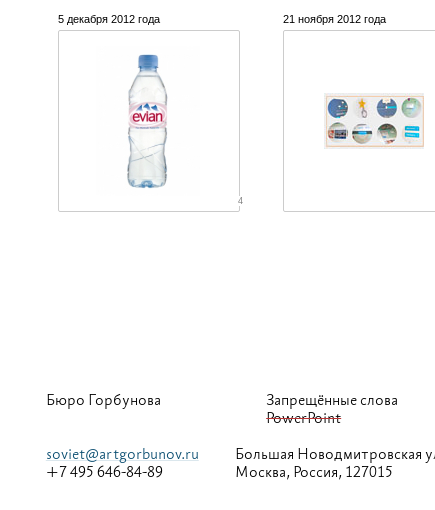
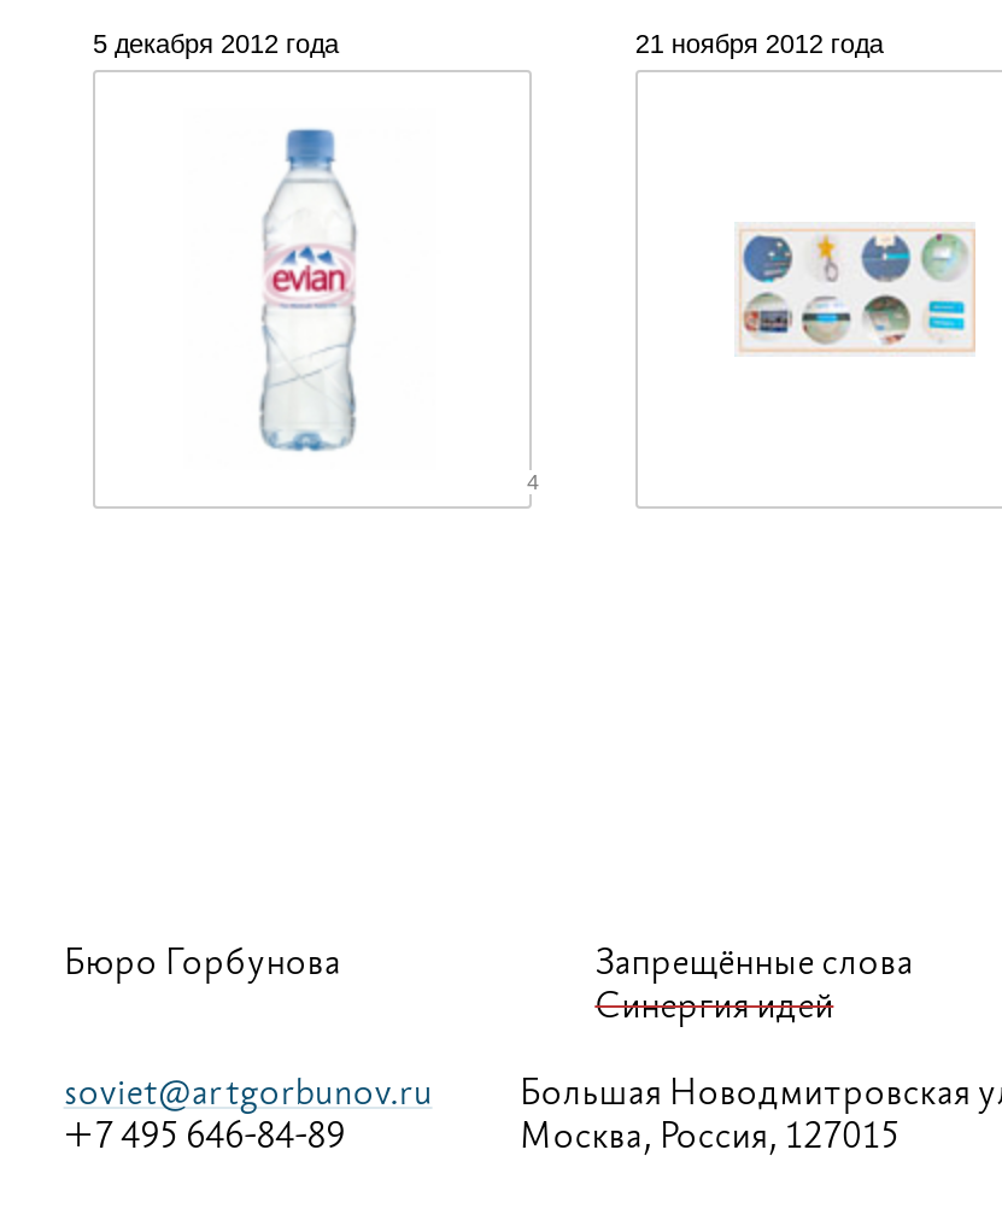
- PowerPoint
+ Синергия идей
